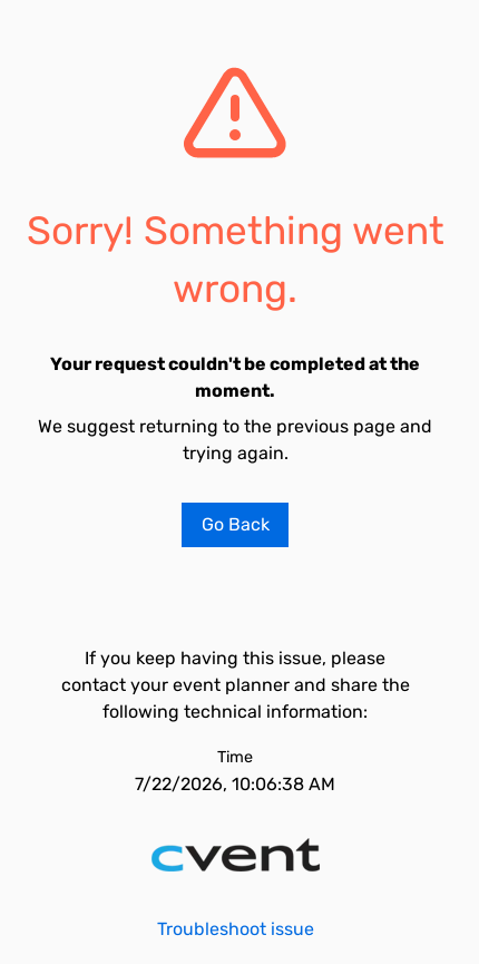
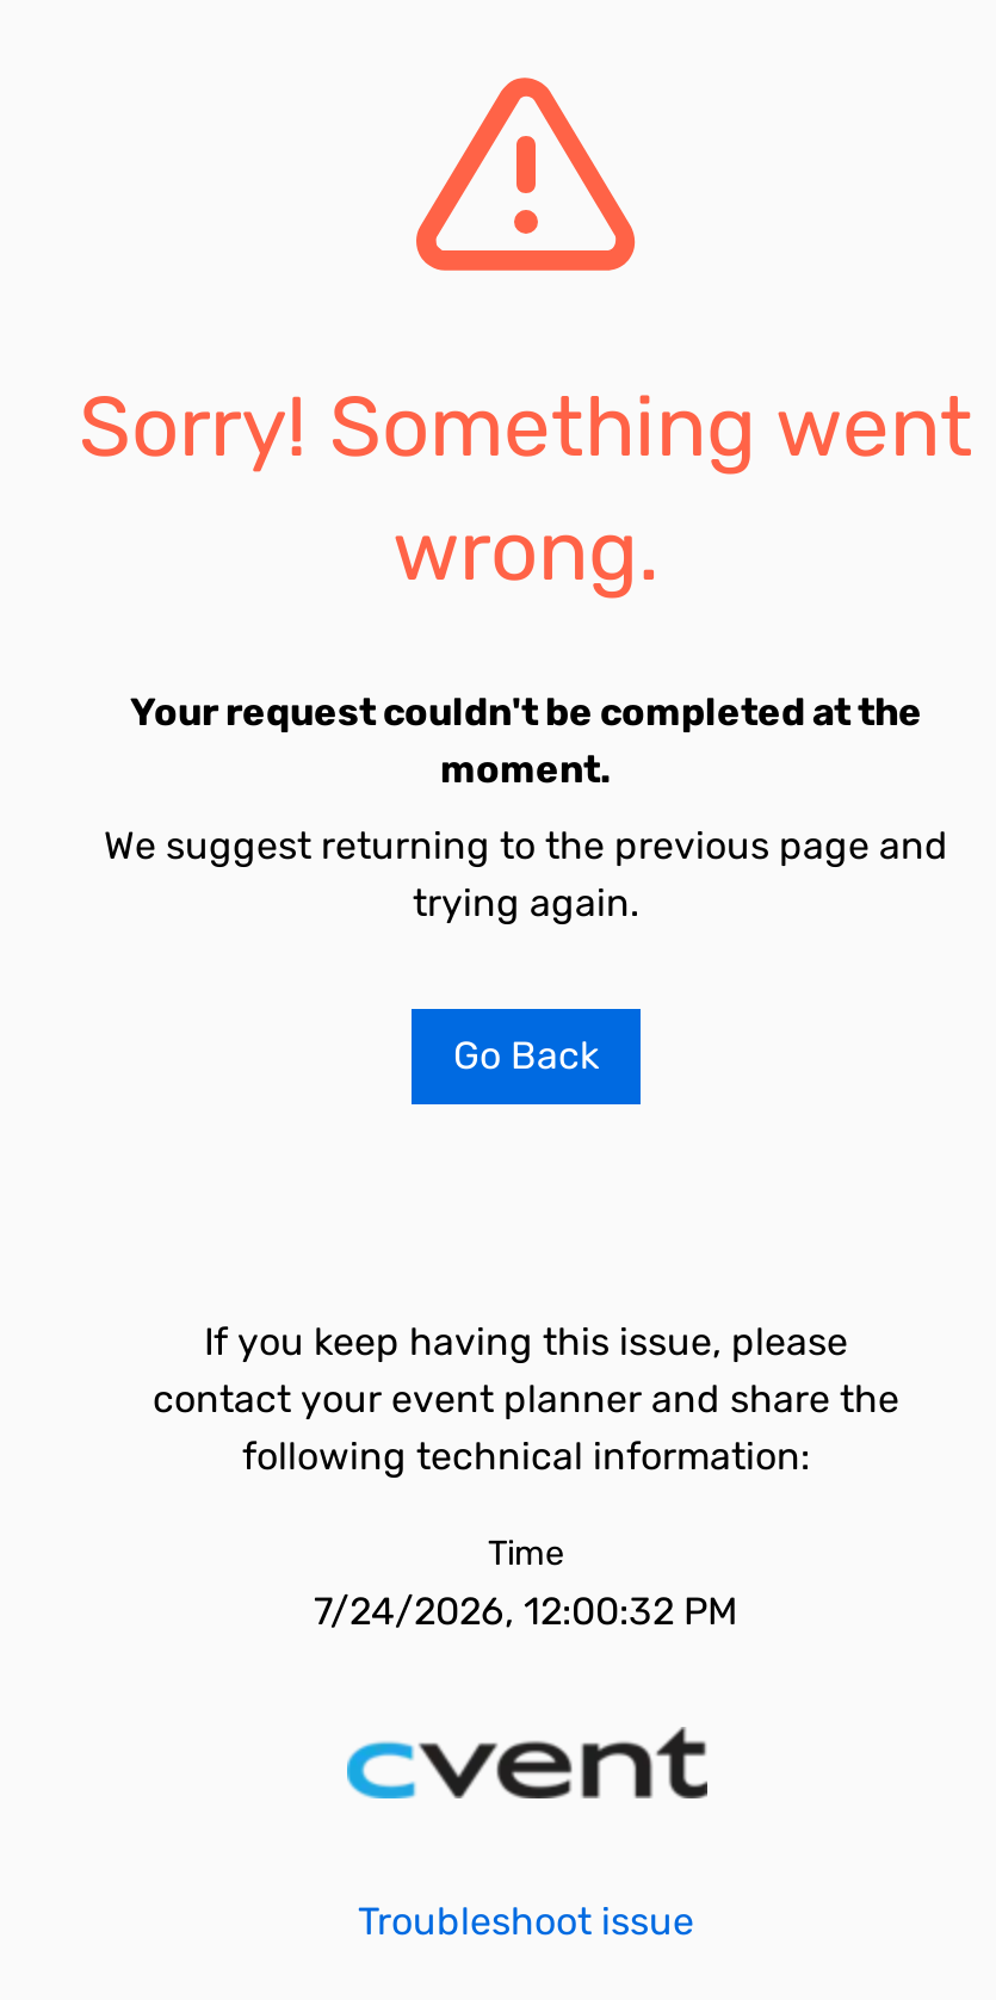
- 7/22/2026, 10:06:38 AM
+ 7/24/2026, 12:00:32 PM
